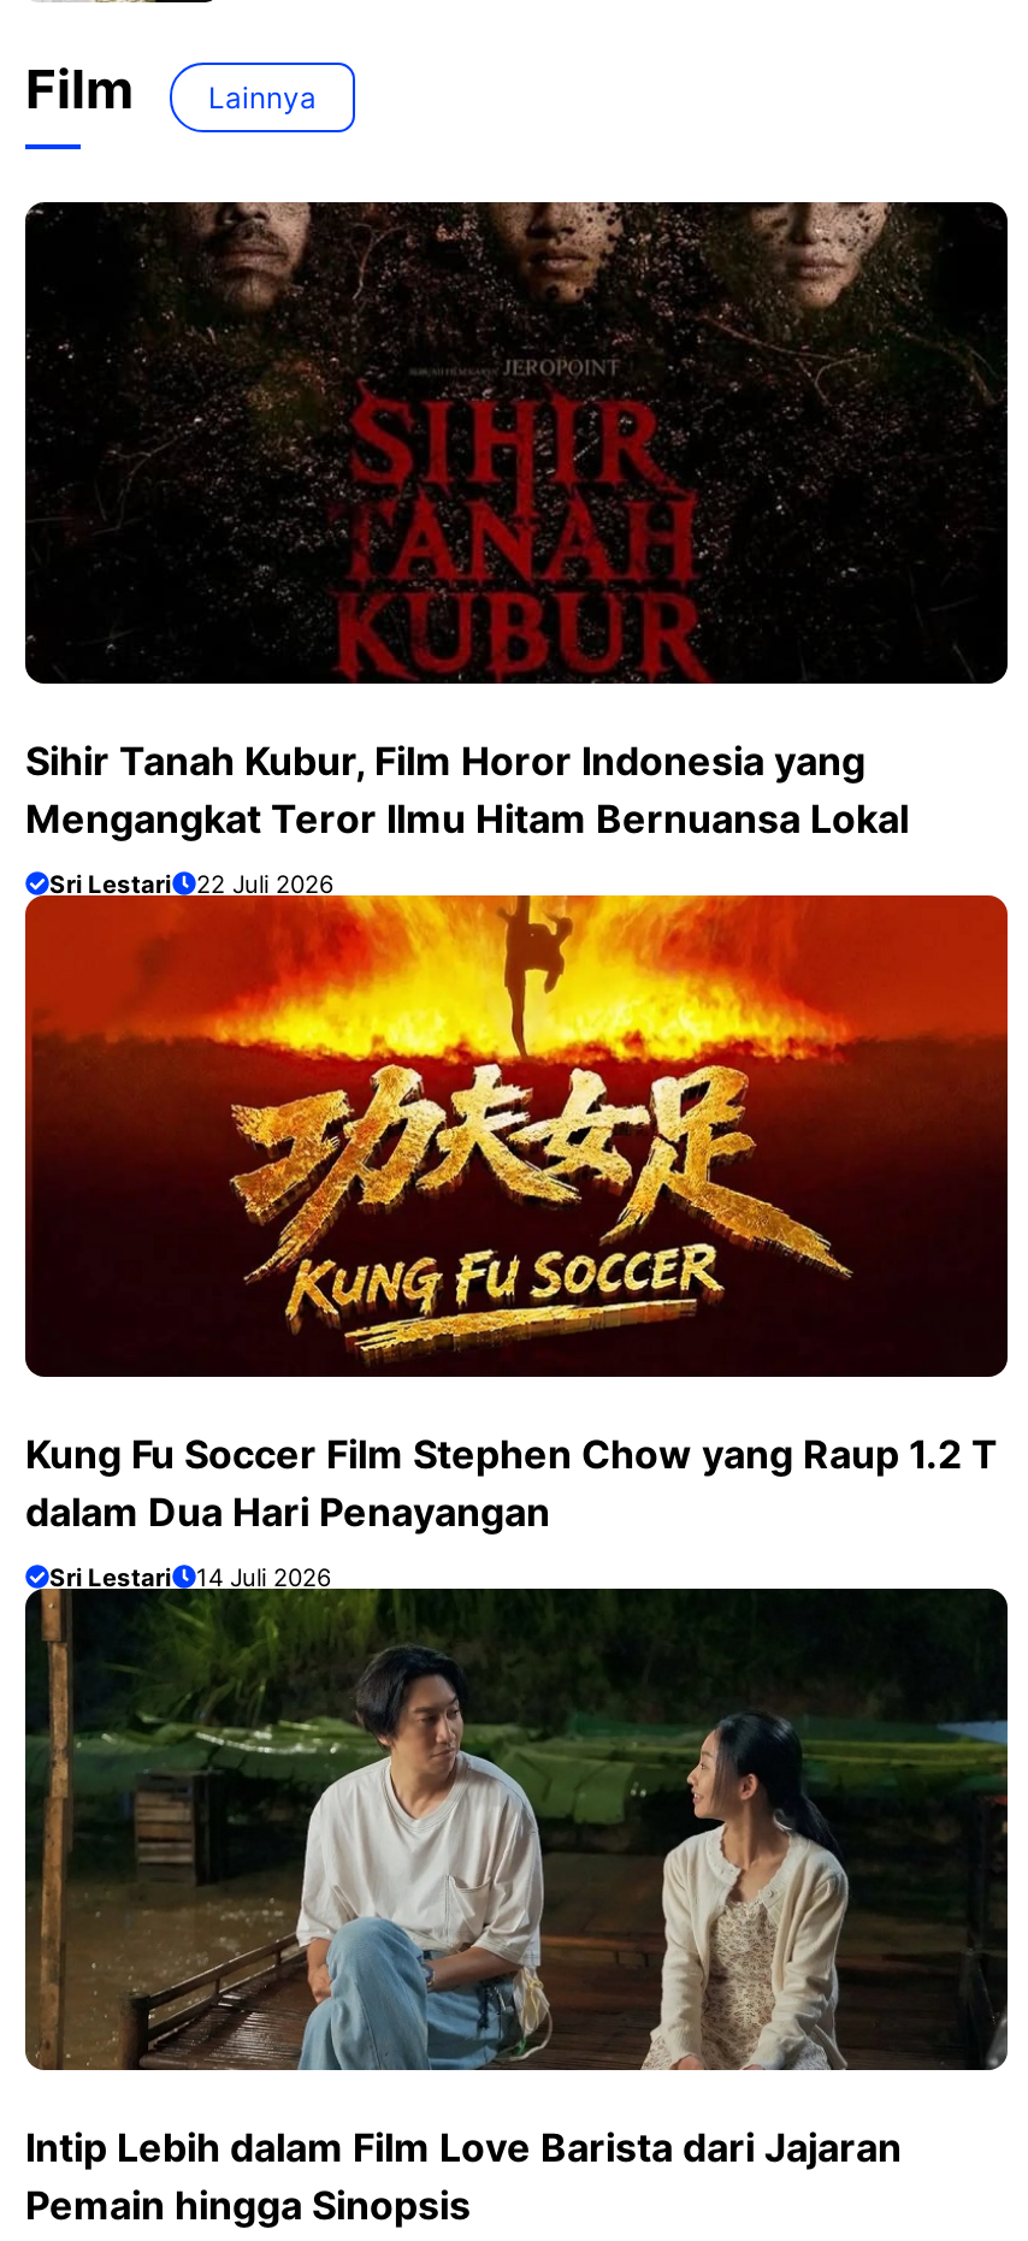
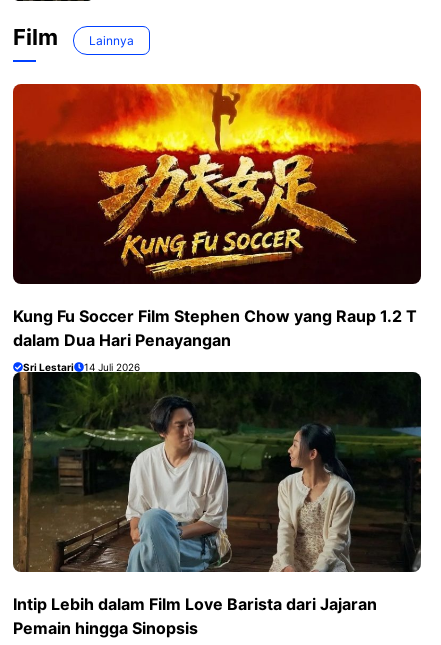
- [image]
- Sihir Tanah Kubur, Film Horor Indonesia yang
- Mengangkat Teror Ilmu Hitam Bernuansa Lokal
- Sri Lestari
- 22 Juli 2026
